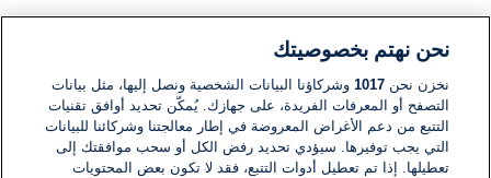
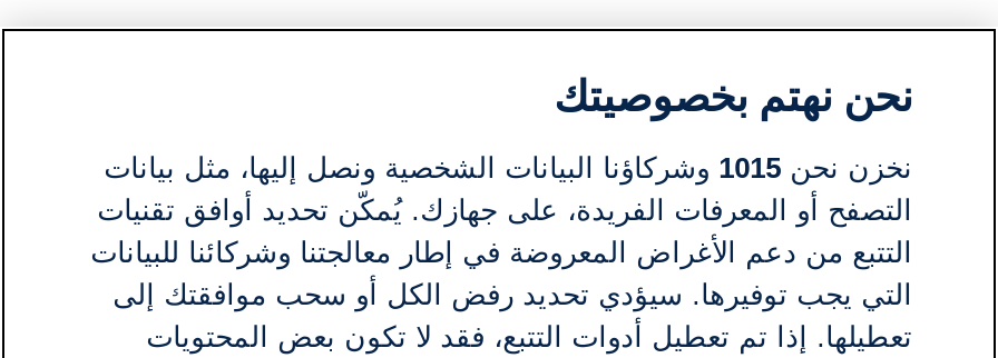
- نخزن نحن 1017 وشركاؤنا البيانات الشخصية ونصل إليها، مثل بيانات
+ نخزن نحن 1015 وشركاؤنا البيانات الشخصية ونصل إليها، مثل بيانات
